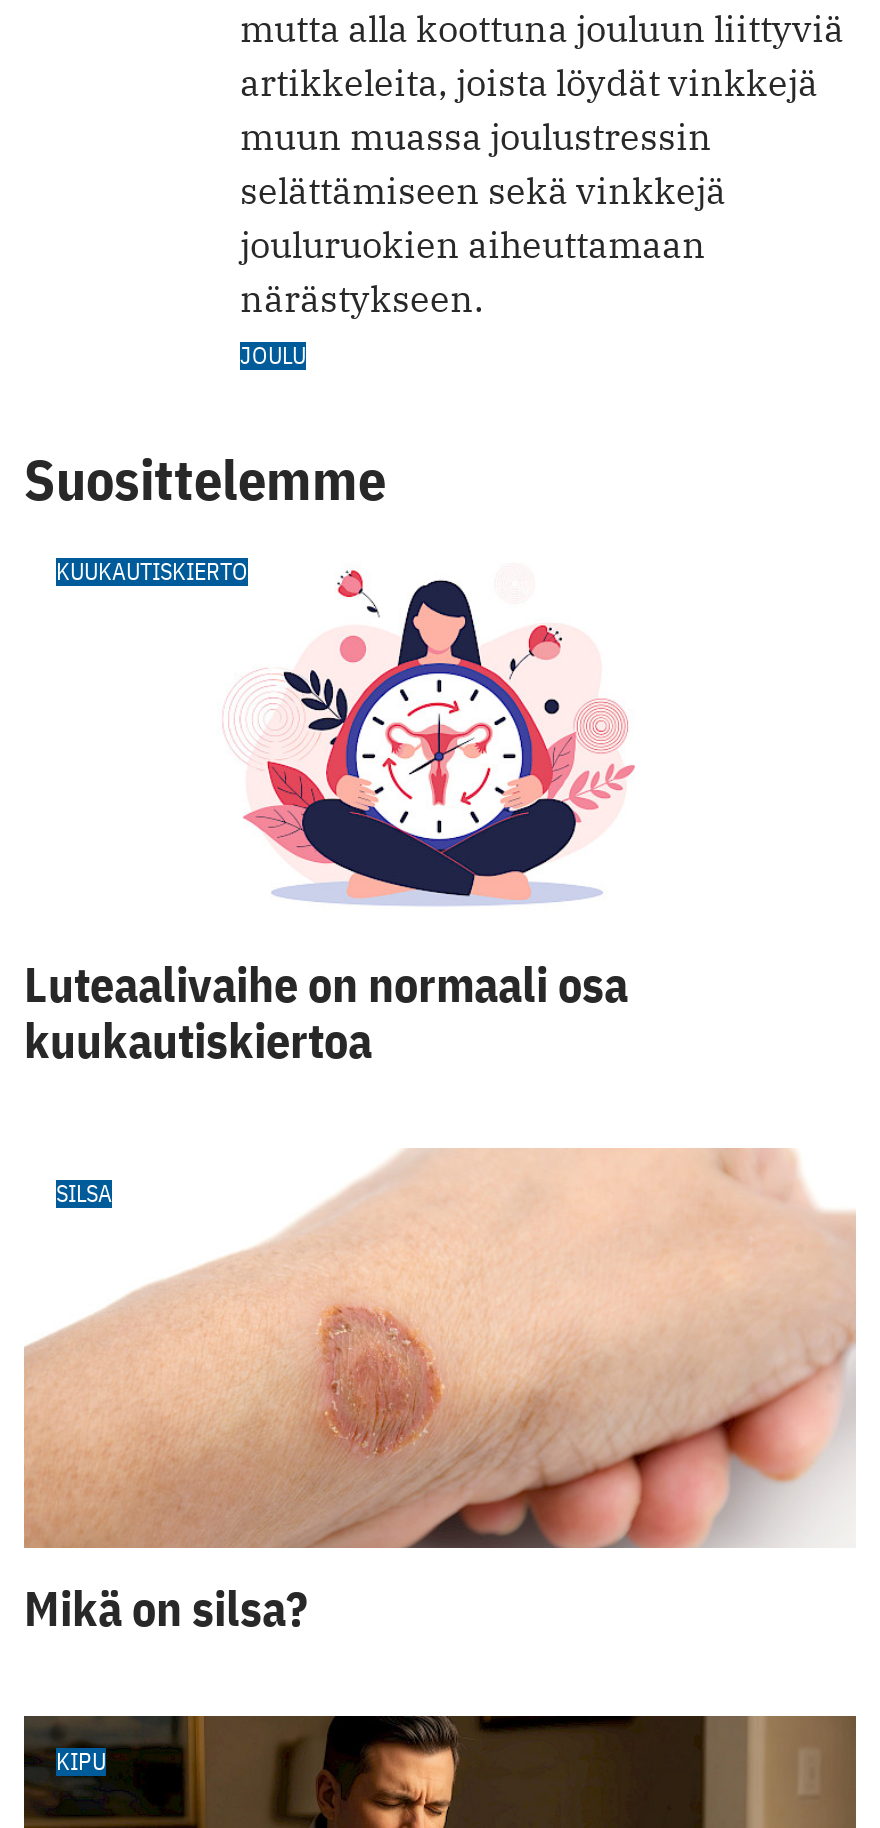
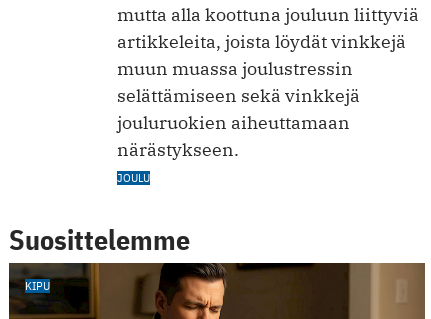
- [image]
- KUUKAUTISKIERTO

- [image]
- Luteaalivaihe on normaali osa
- kuukautiskiertoa
- SILSA

- Mikä on silsa?
